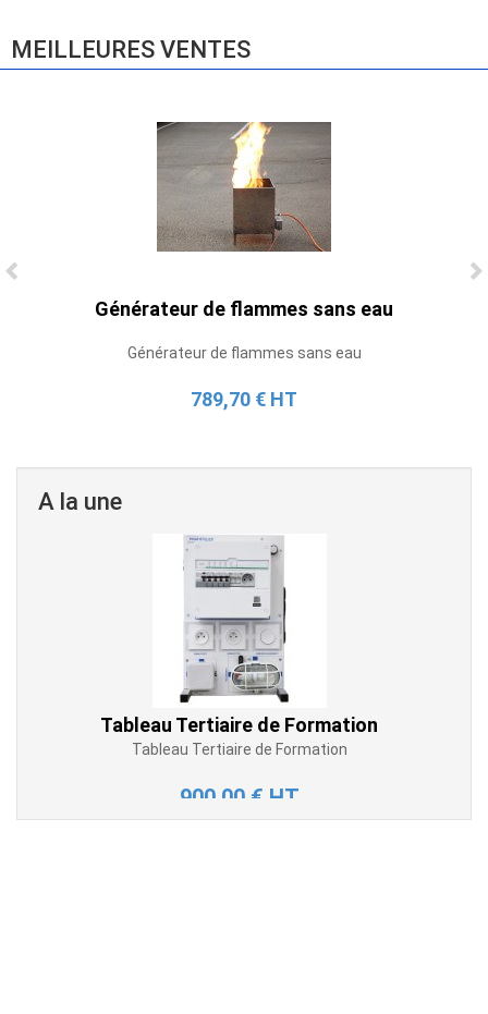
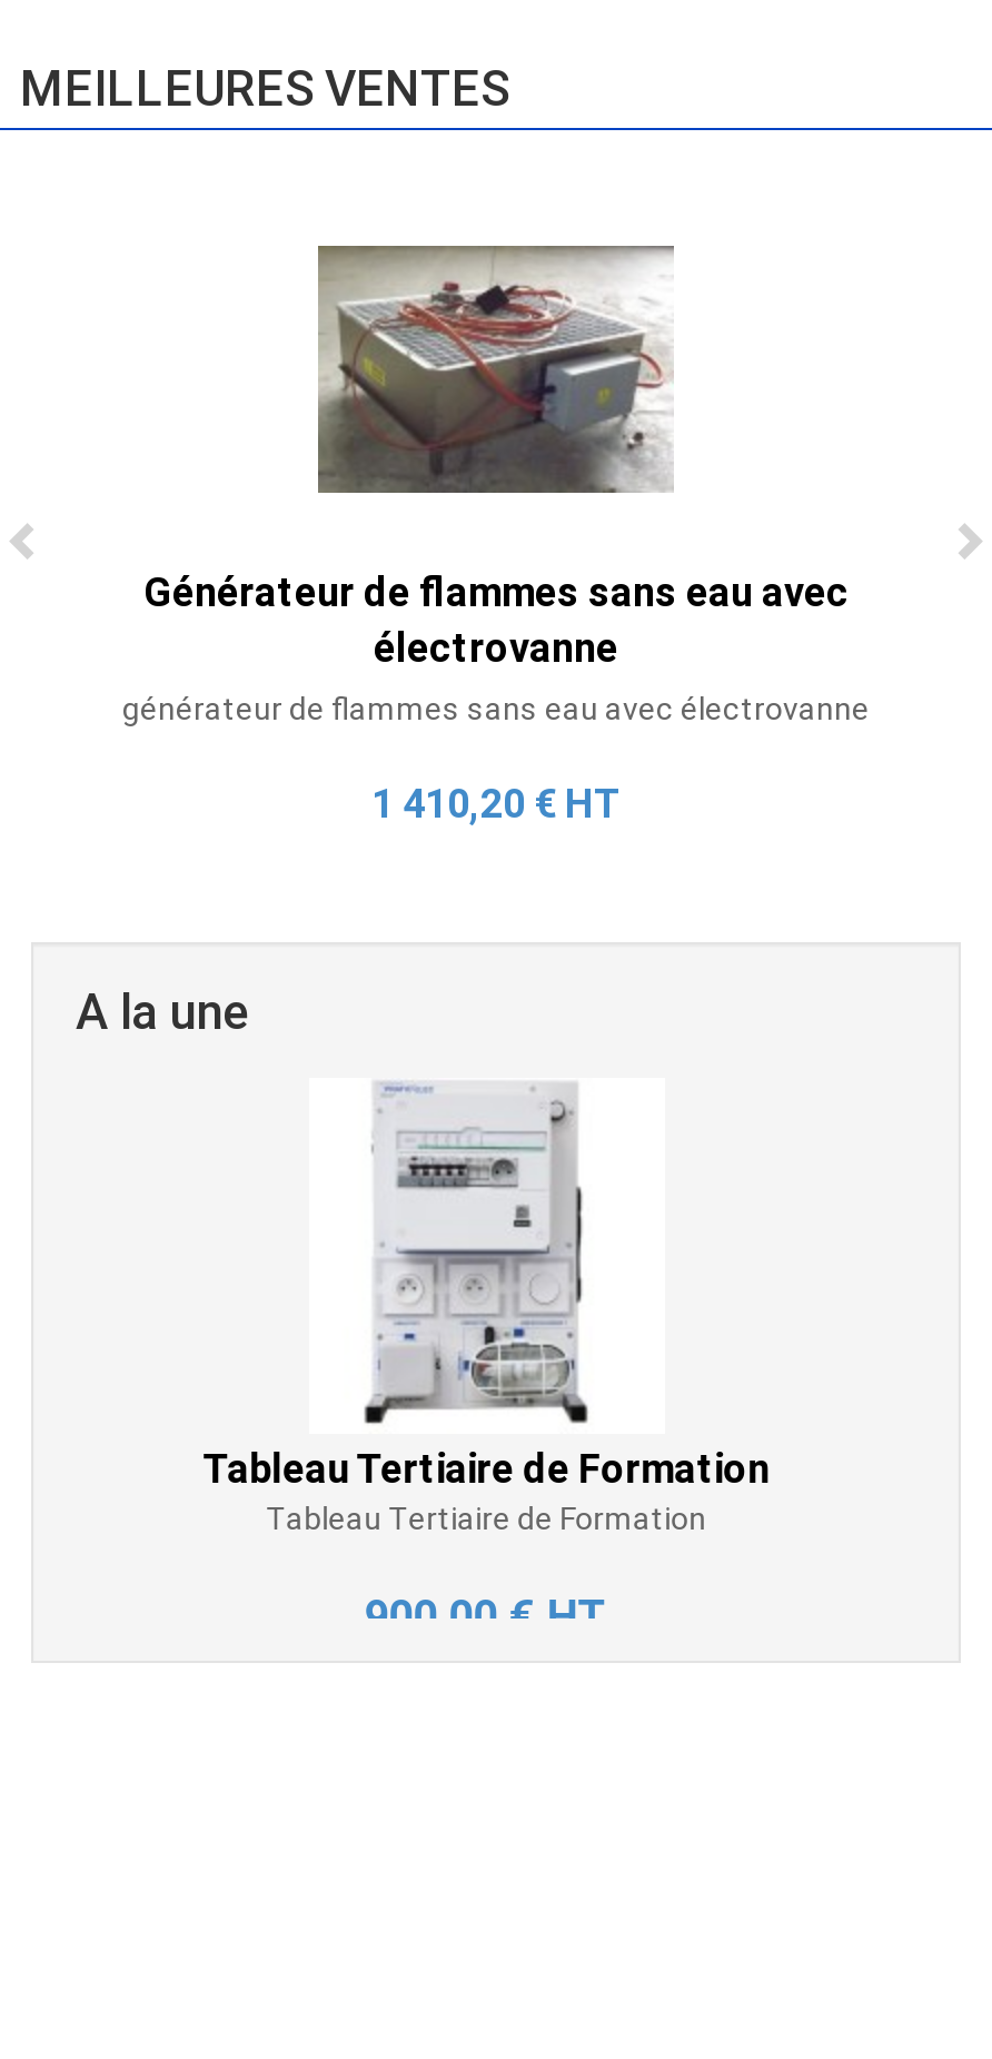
- [image]
+ [image]

- Générateur de flammes sans eau
- Générateur de flammes sans eau
- 789,70 € HT
+ Générateur de flammes sans eau avec
+ électrovanne
+ générateur de flammes sans eau avec électrovanne
+ 1 410,20 € HT
